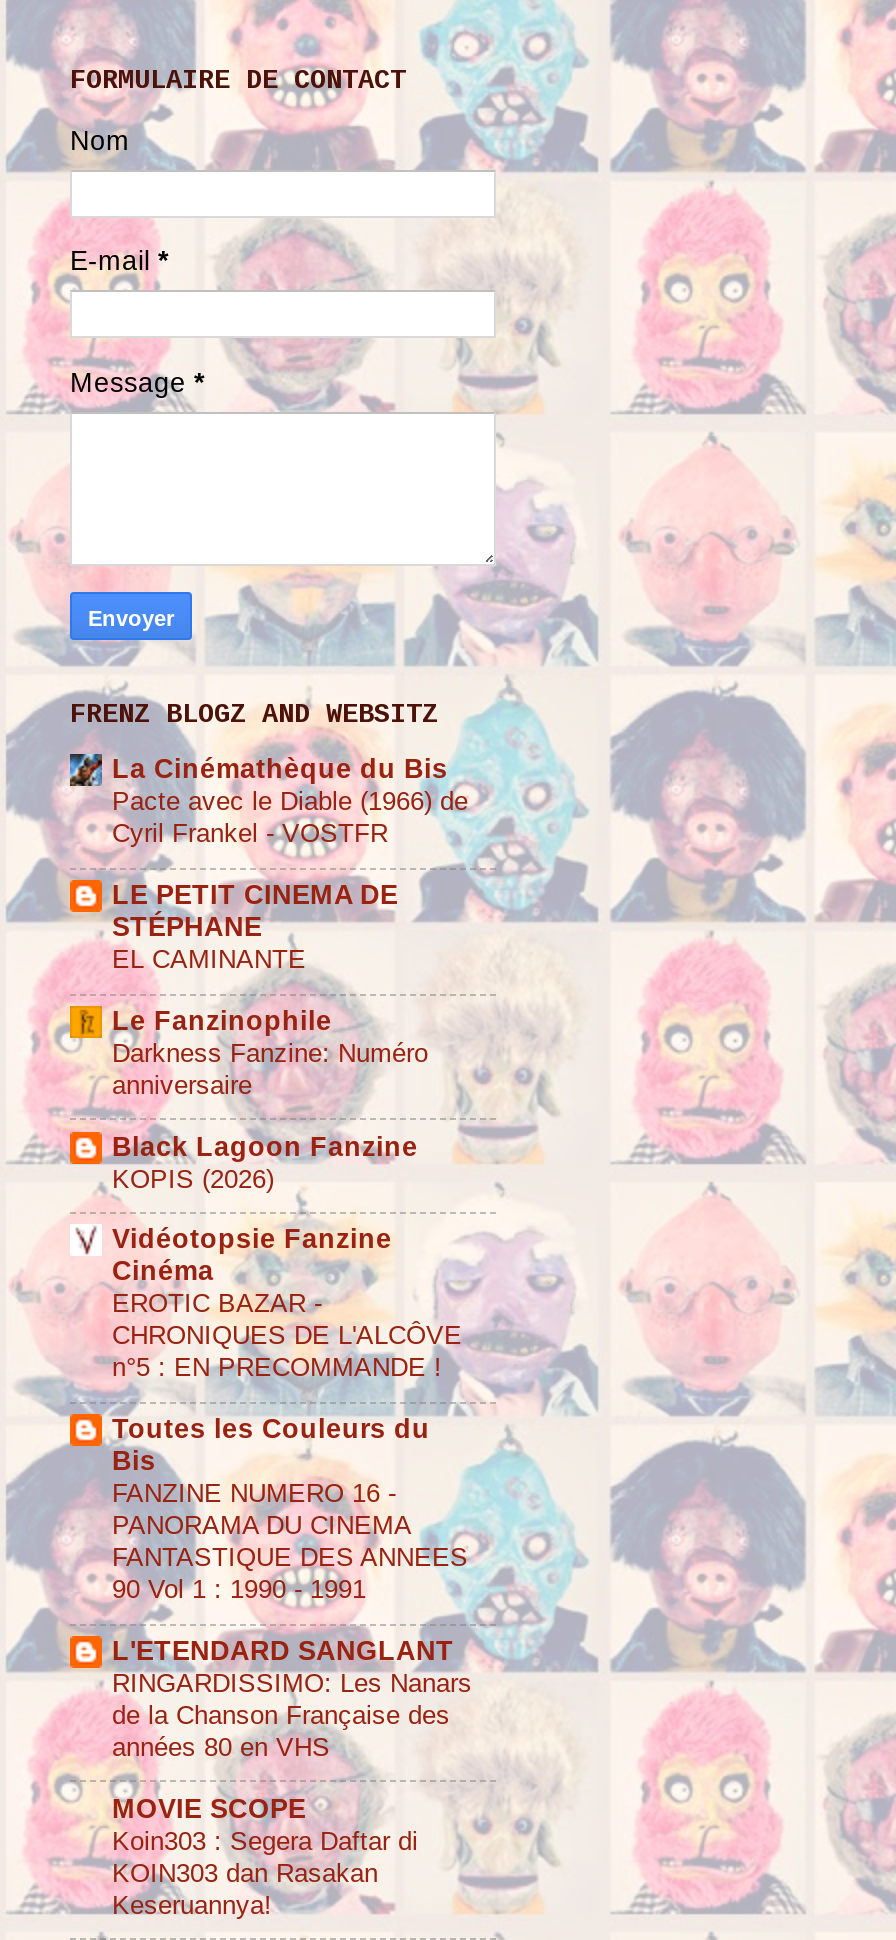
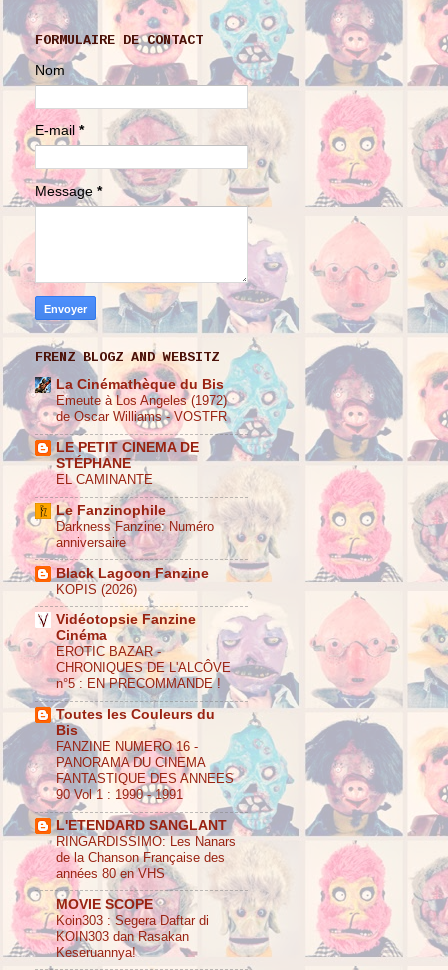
- Pacte avec le Diable (1966) de
- Cyril Frankel - VOSTFR
+ Emeute à Los Angeles (1972)
+ de Oscar Williams - VOSTFR
